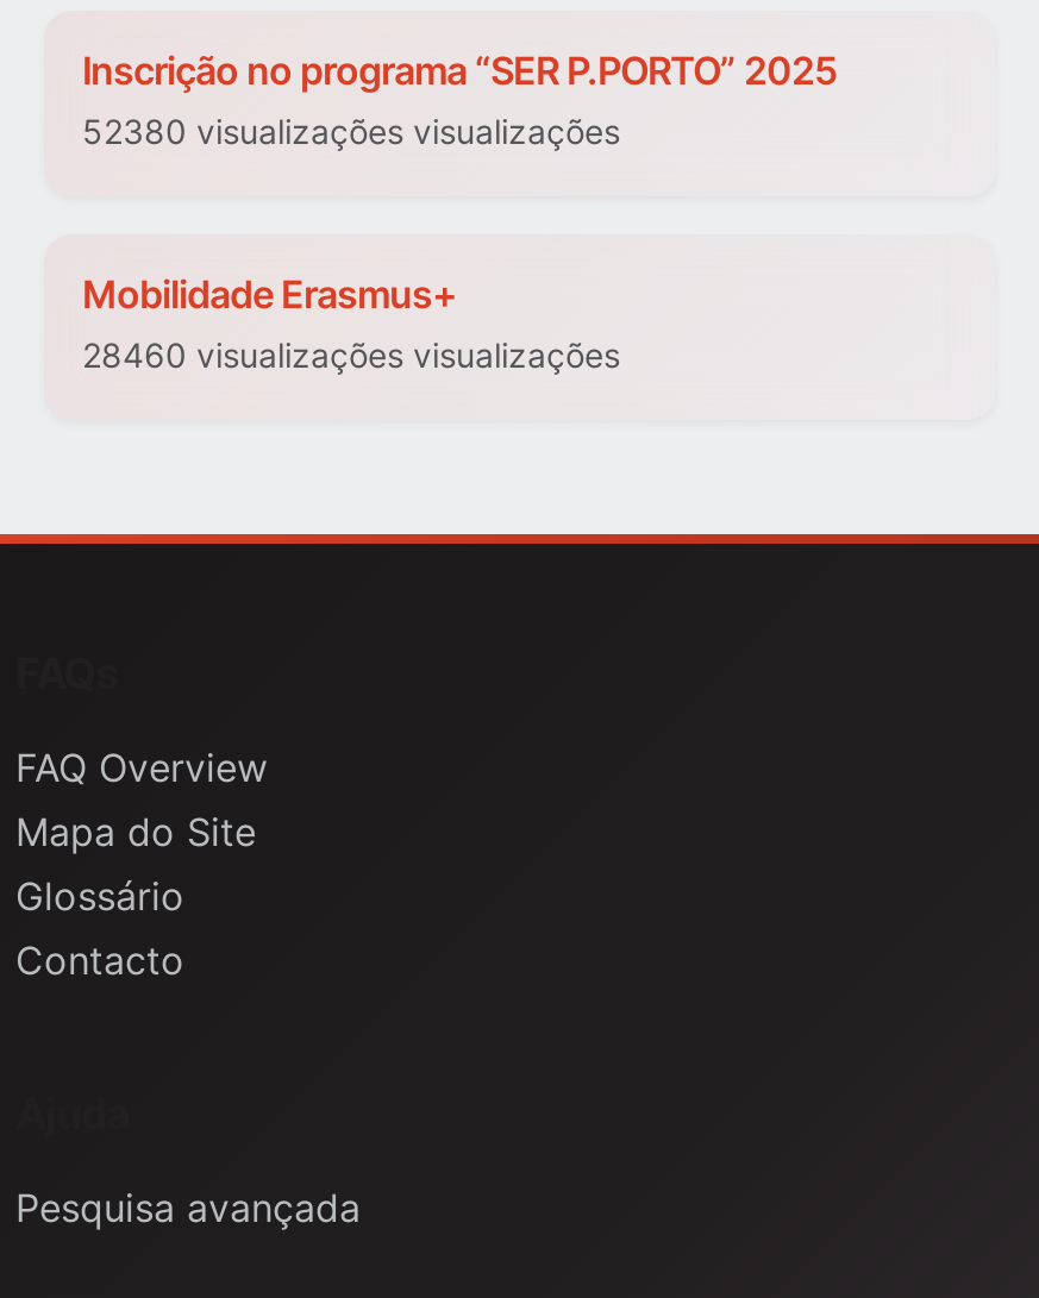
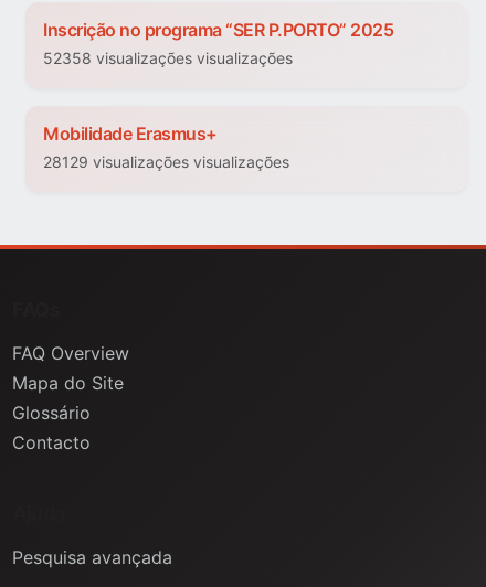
- 52380 visualizações visualizações
+ 52358 visualizações visualizações

- 28460 visualizações visualizações
+ 28129 visualizações visualizações
